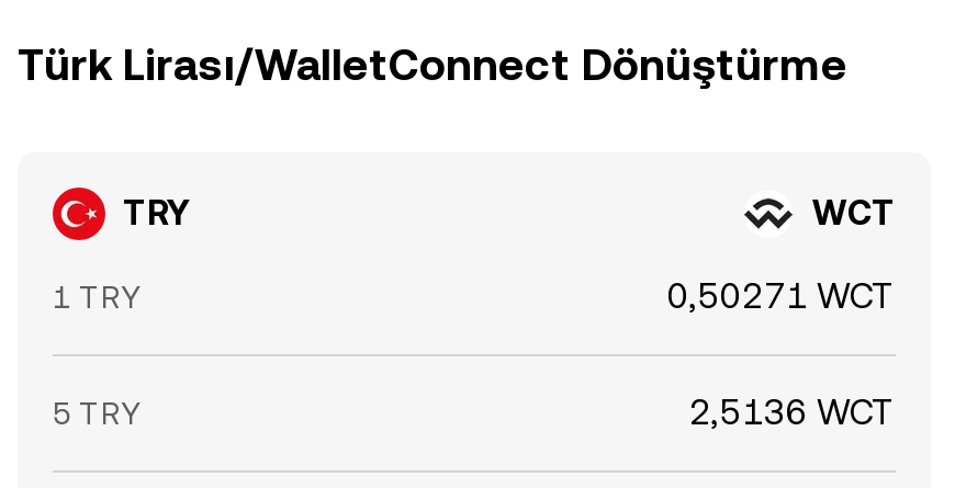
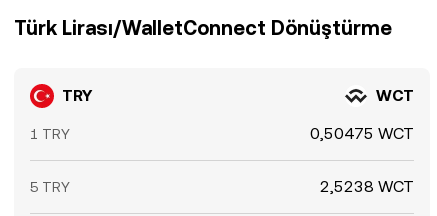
- 0,50271 WCT
+ 0,50475 WCT

- 2,5136 WCT
+ 2,5238 WCT
